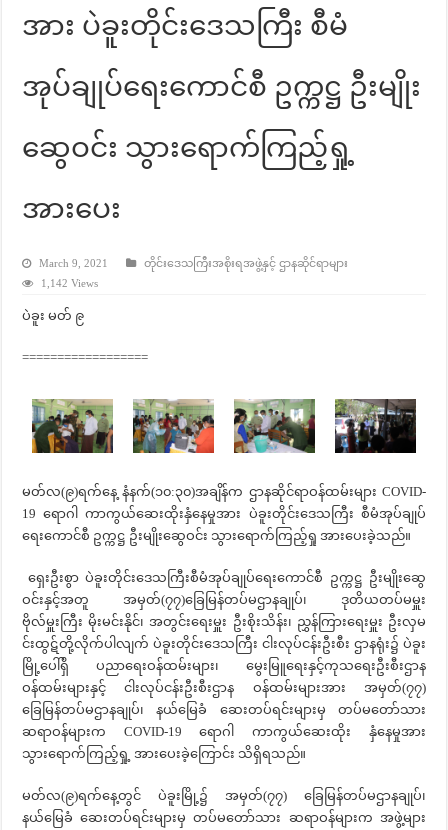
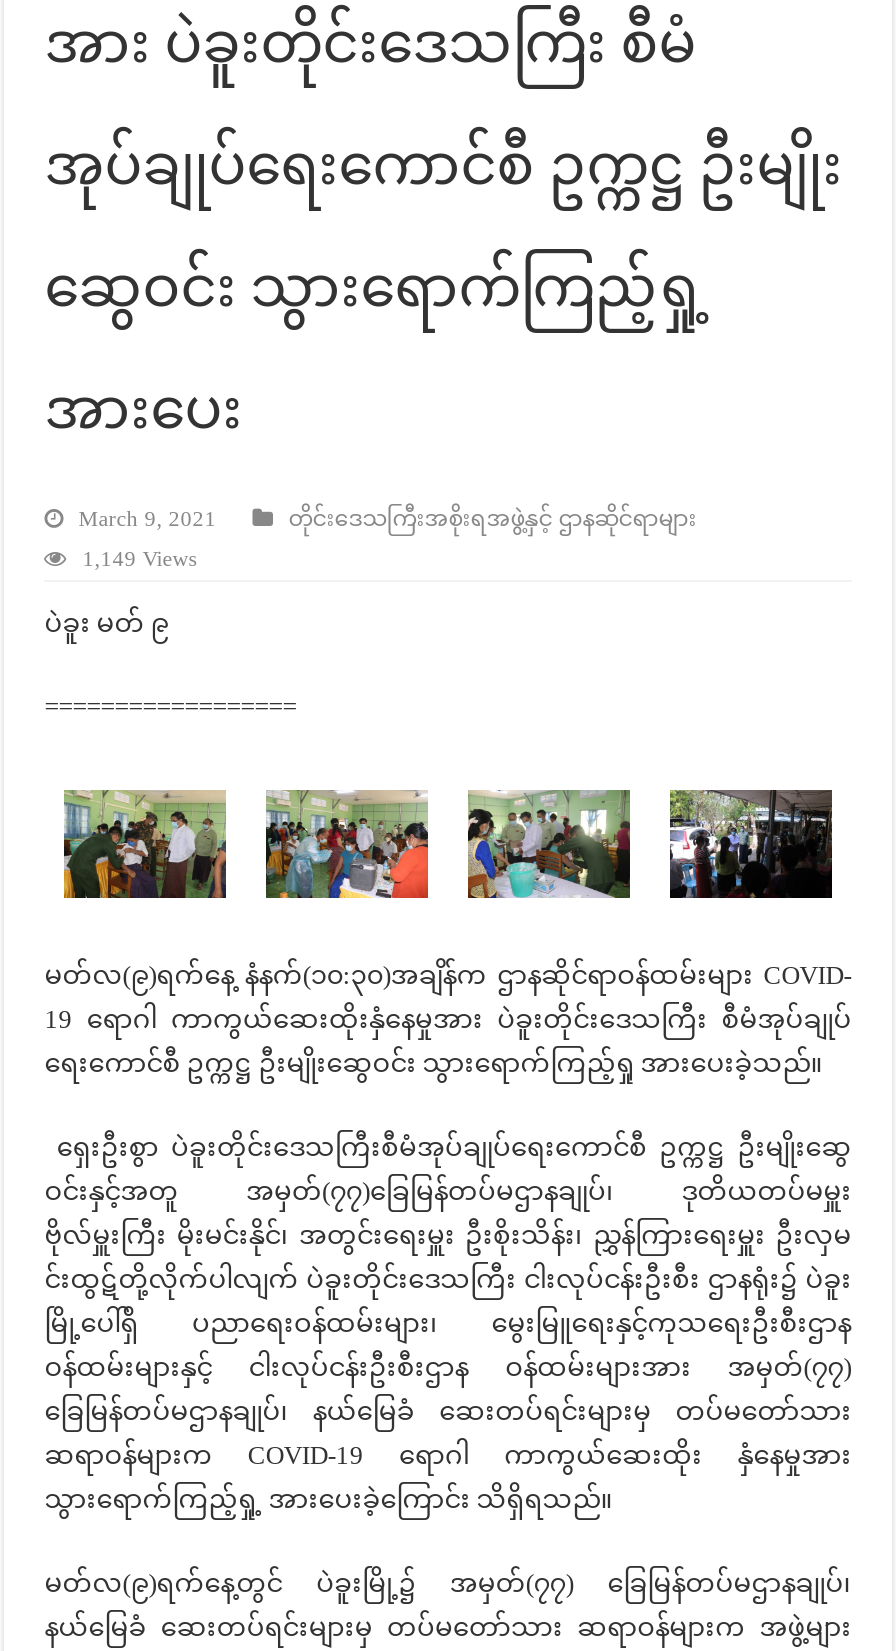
- 1,142 Views
+ 1,149 Views
